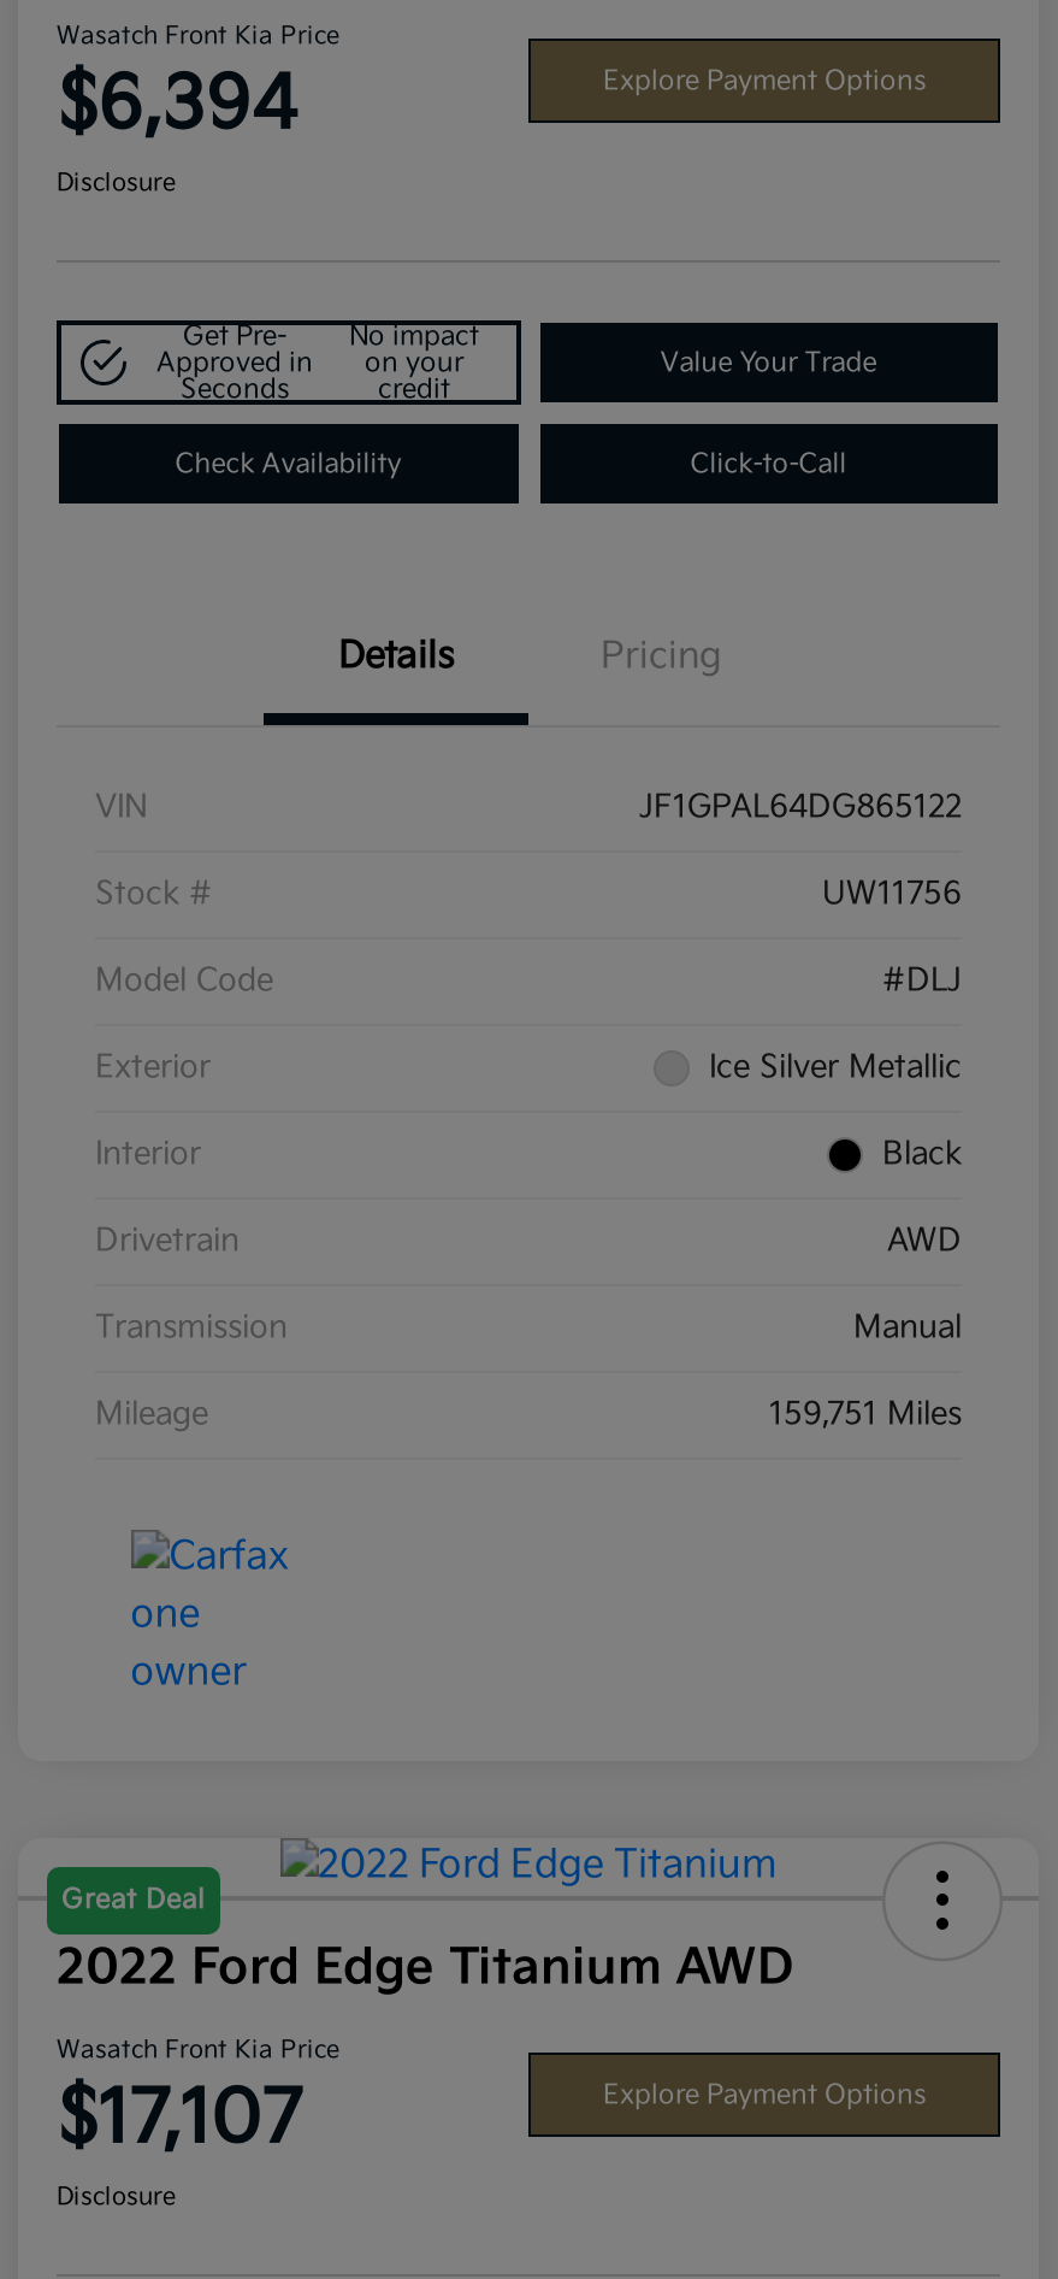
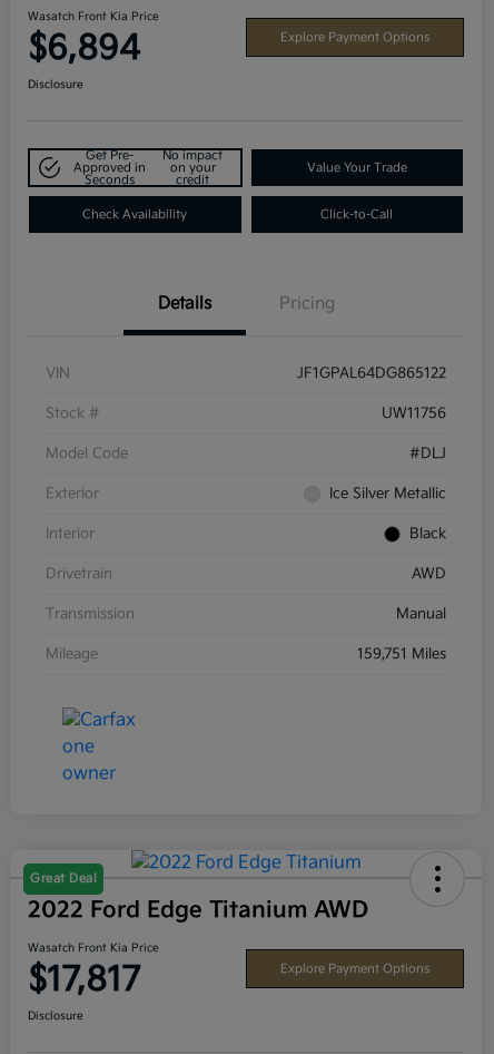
- $6,394
+ $6,894

- $17,107
+ $17,817
